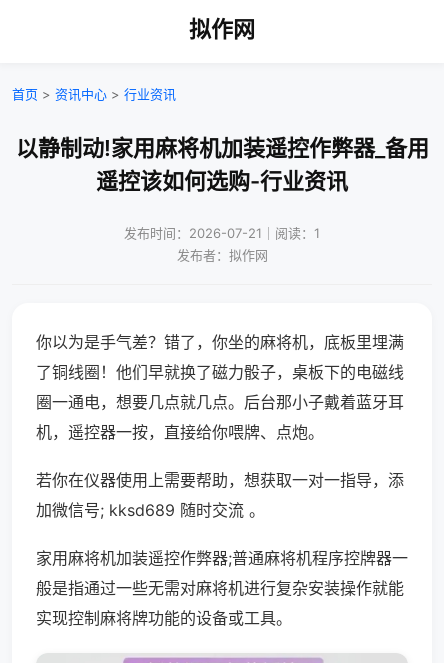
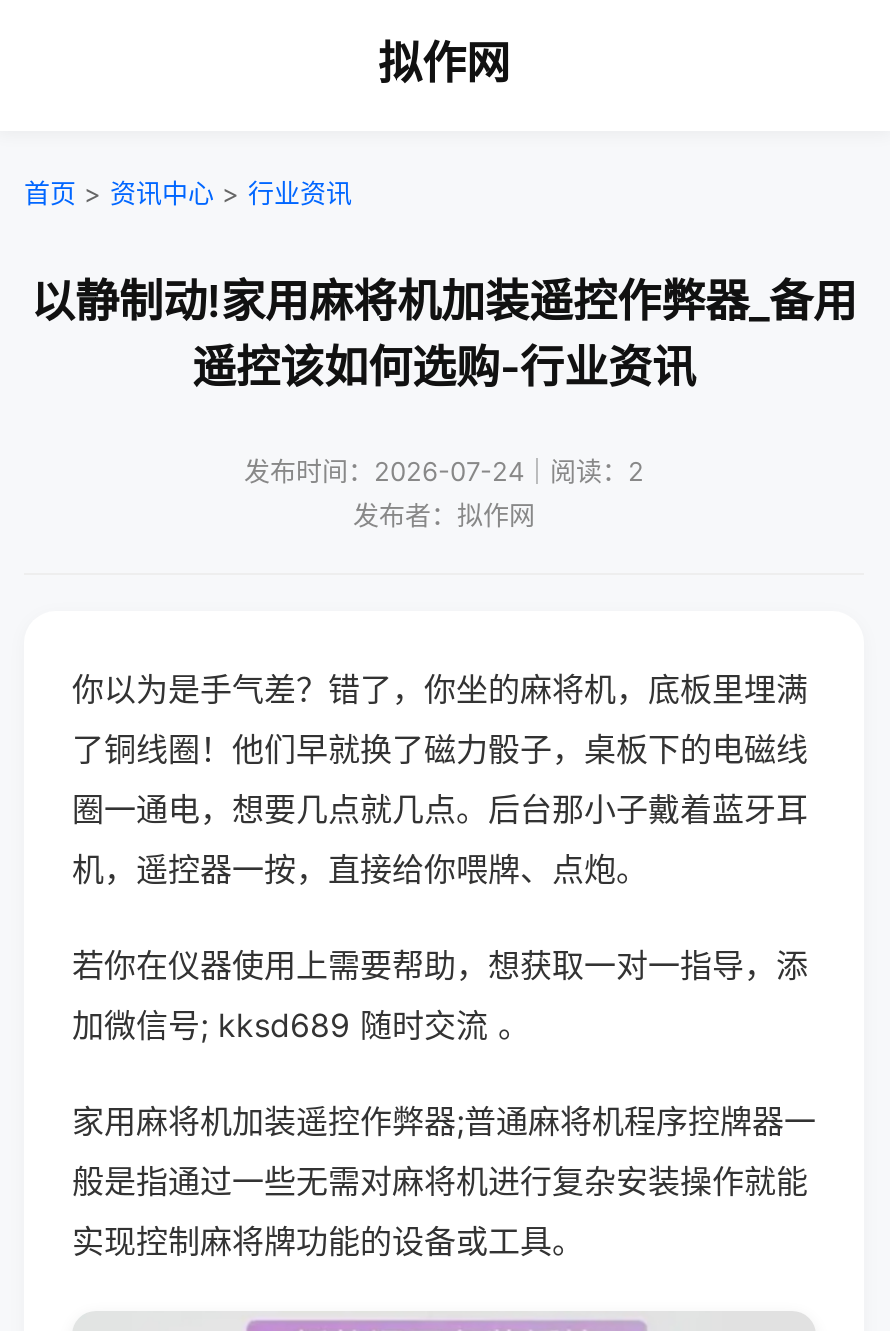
- 发布时间：2026-07-21｜阅读：1
+ 发布时间：2026-07-24｜阅读：2
